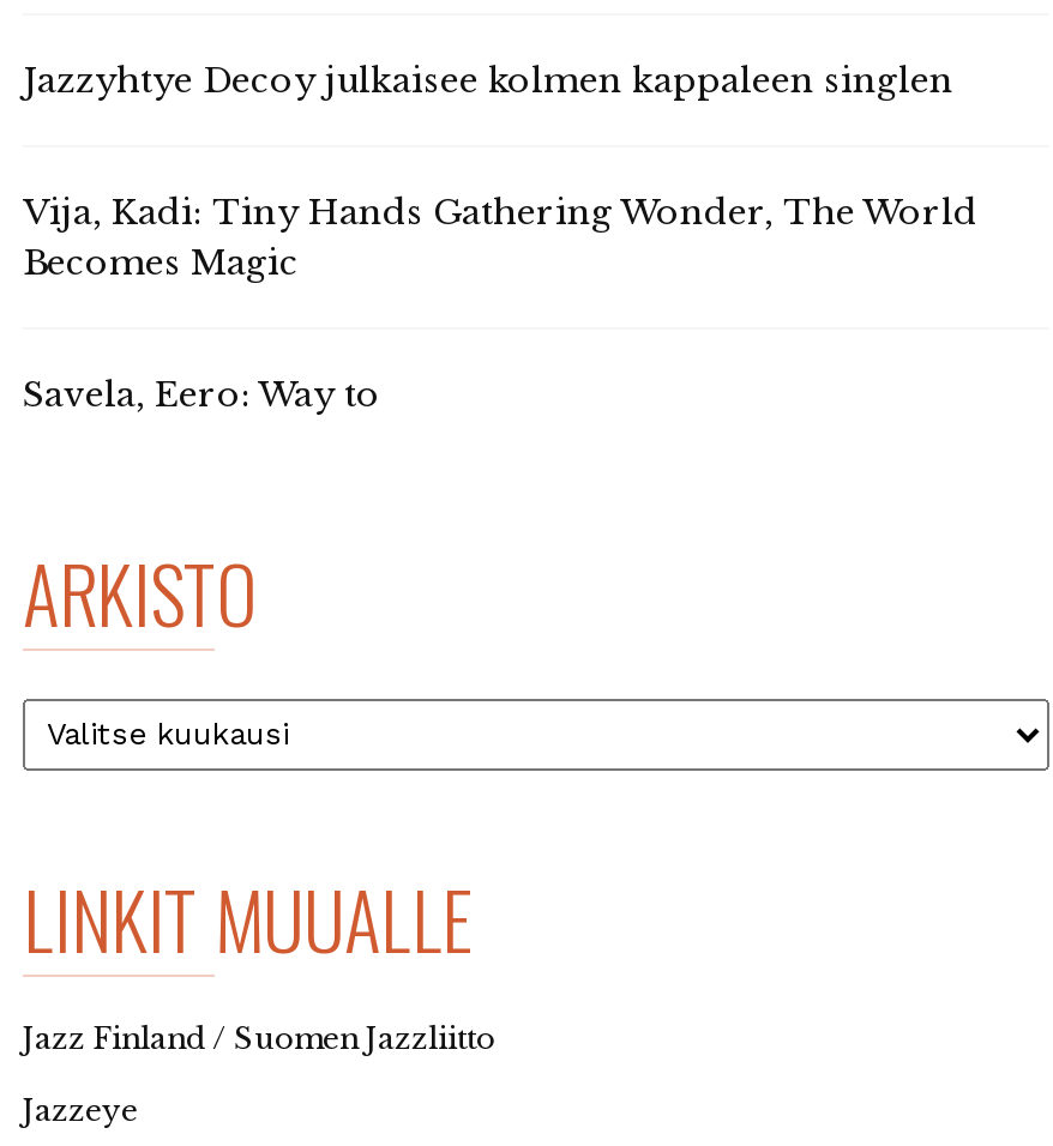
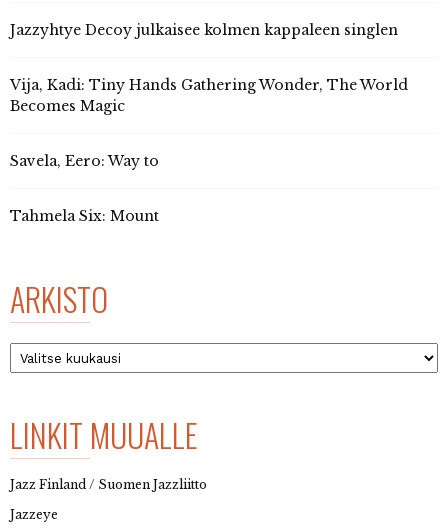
+ Tahmela Six: Mount
